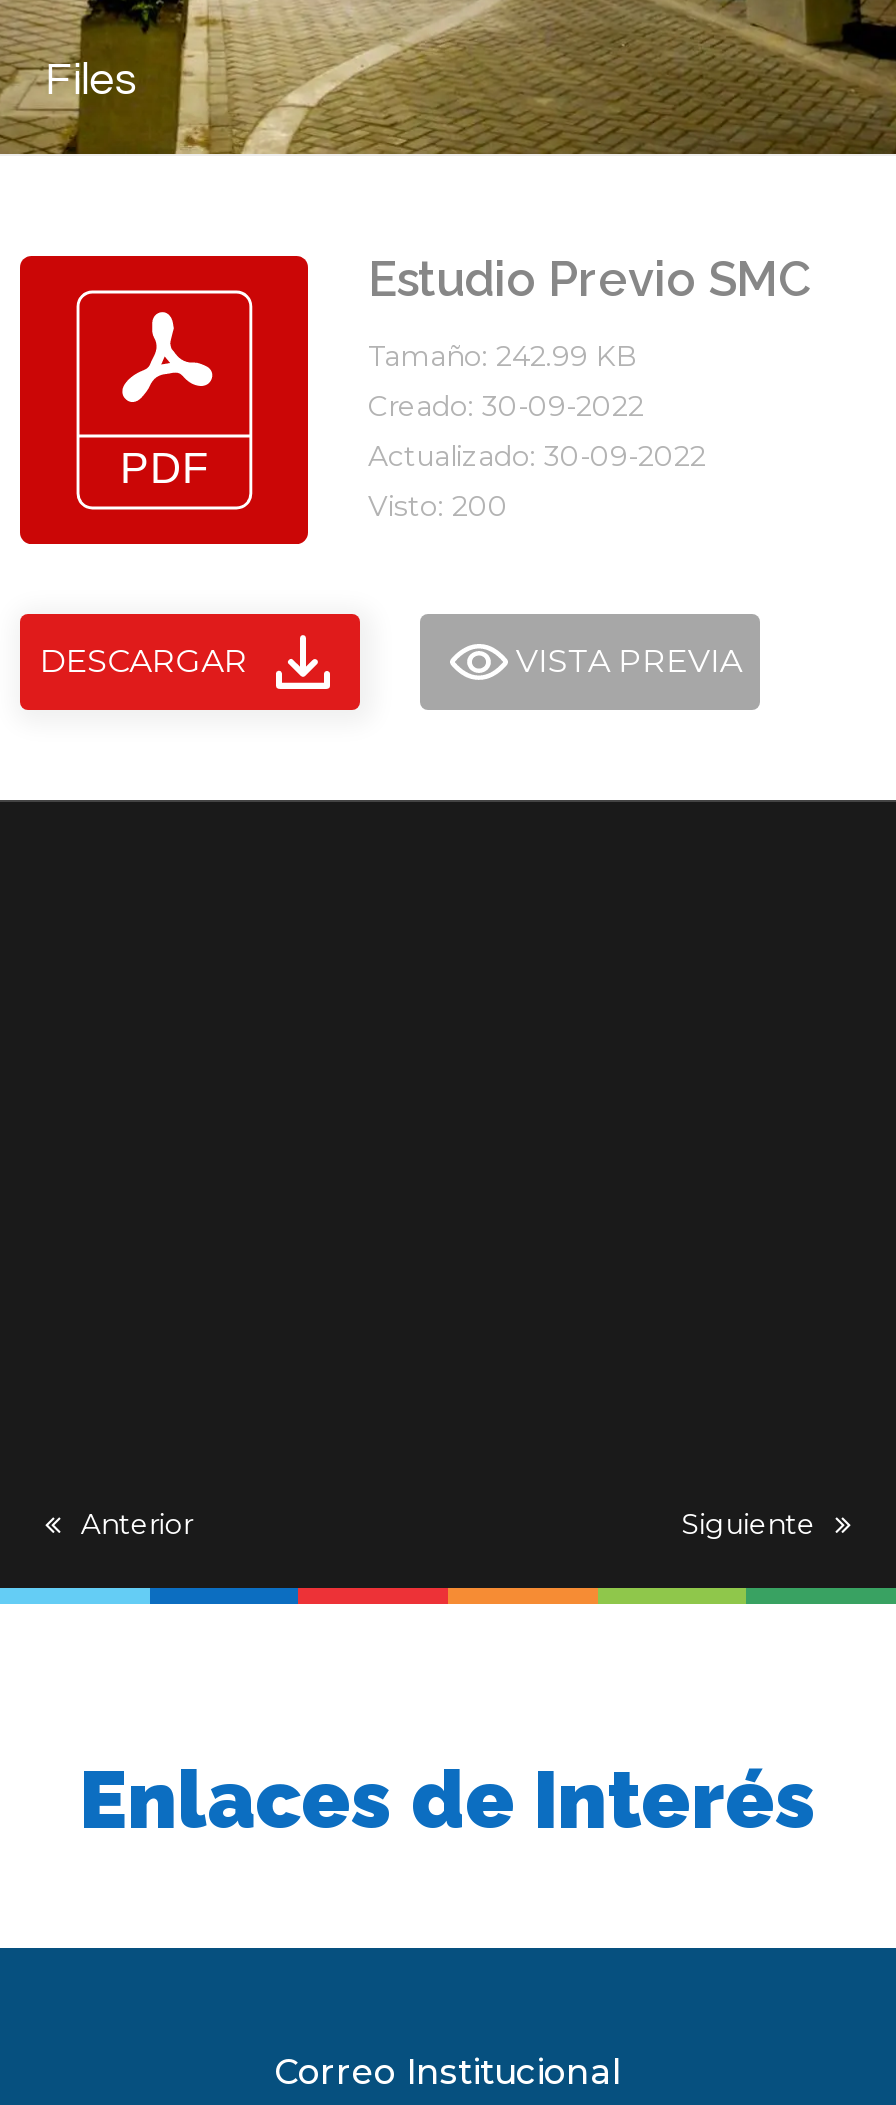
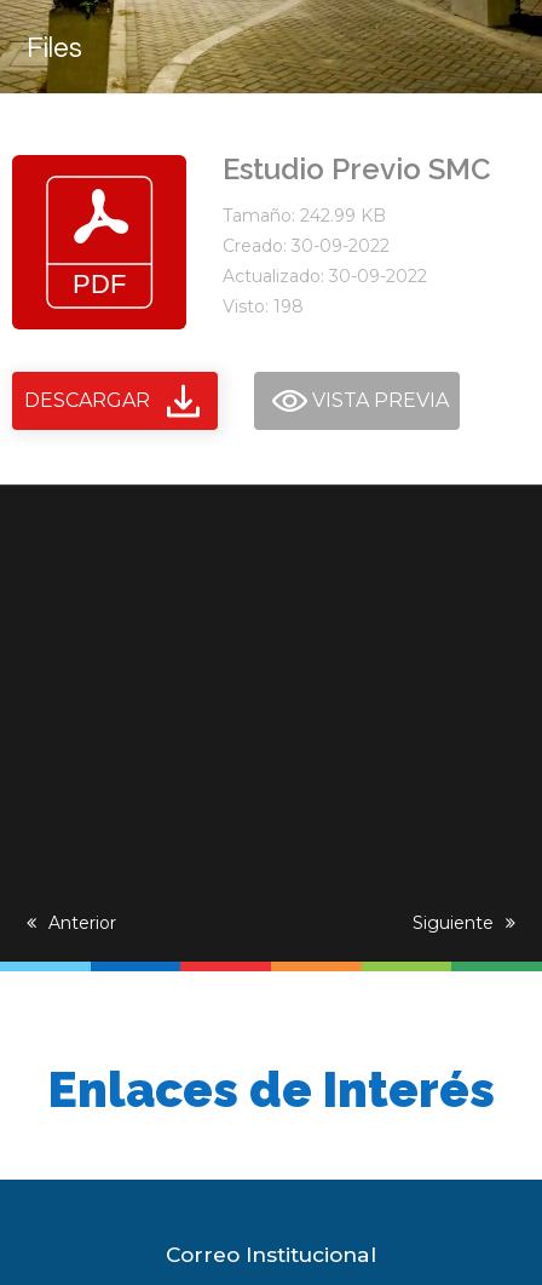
- Visto: 200
+ Visto: 198
